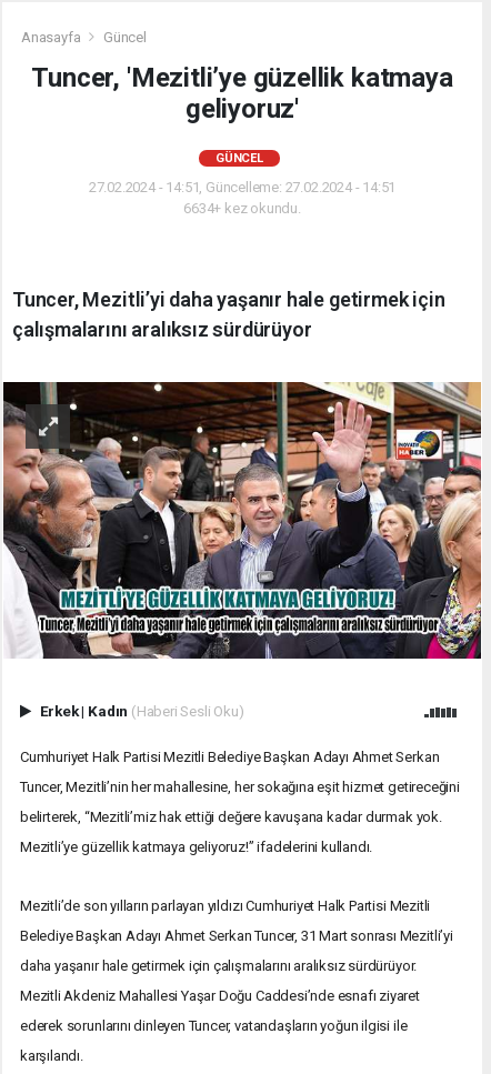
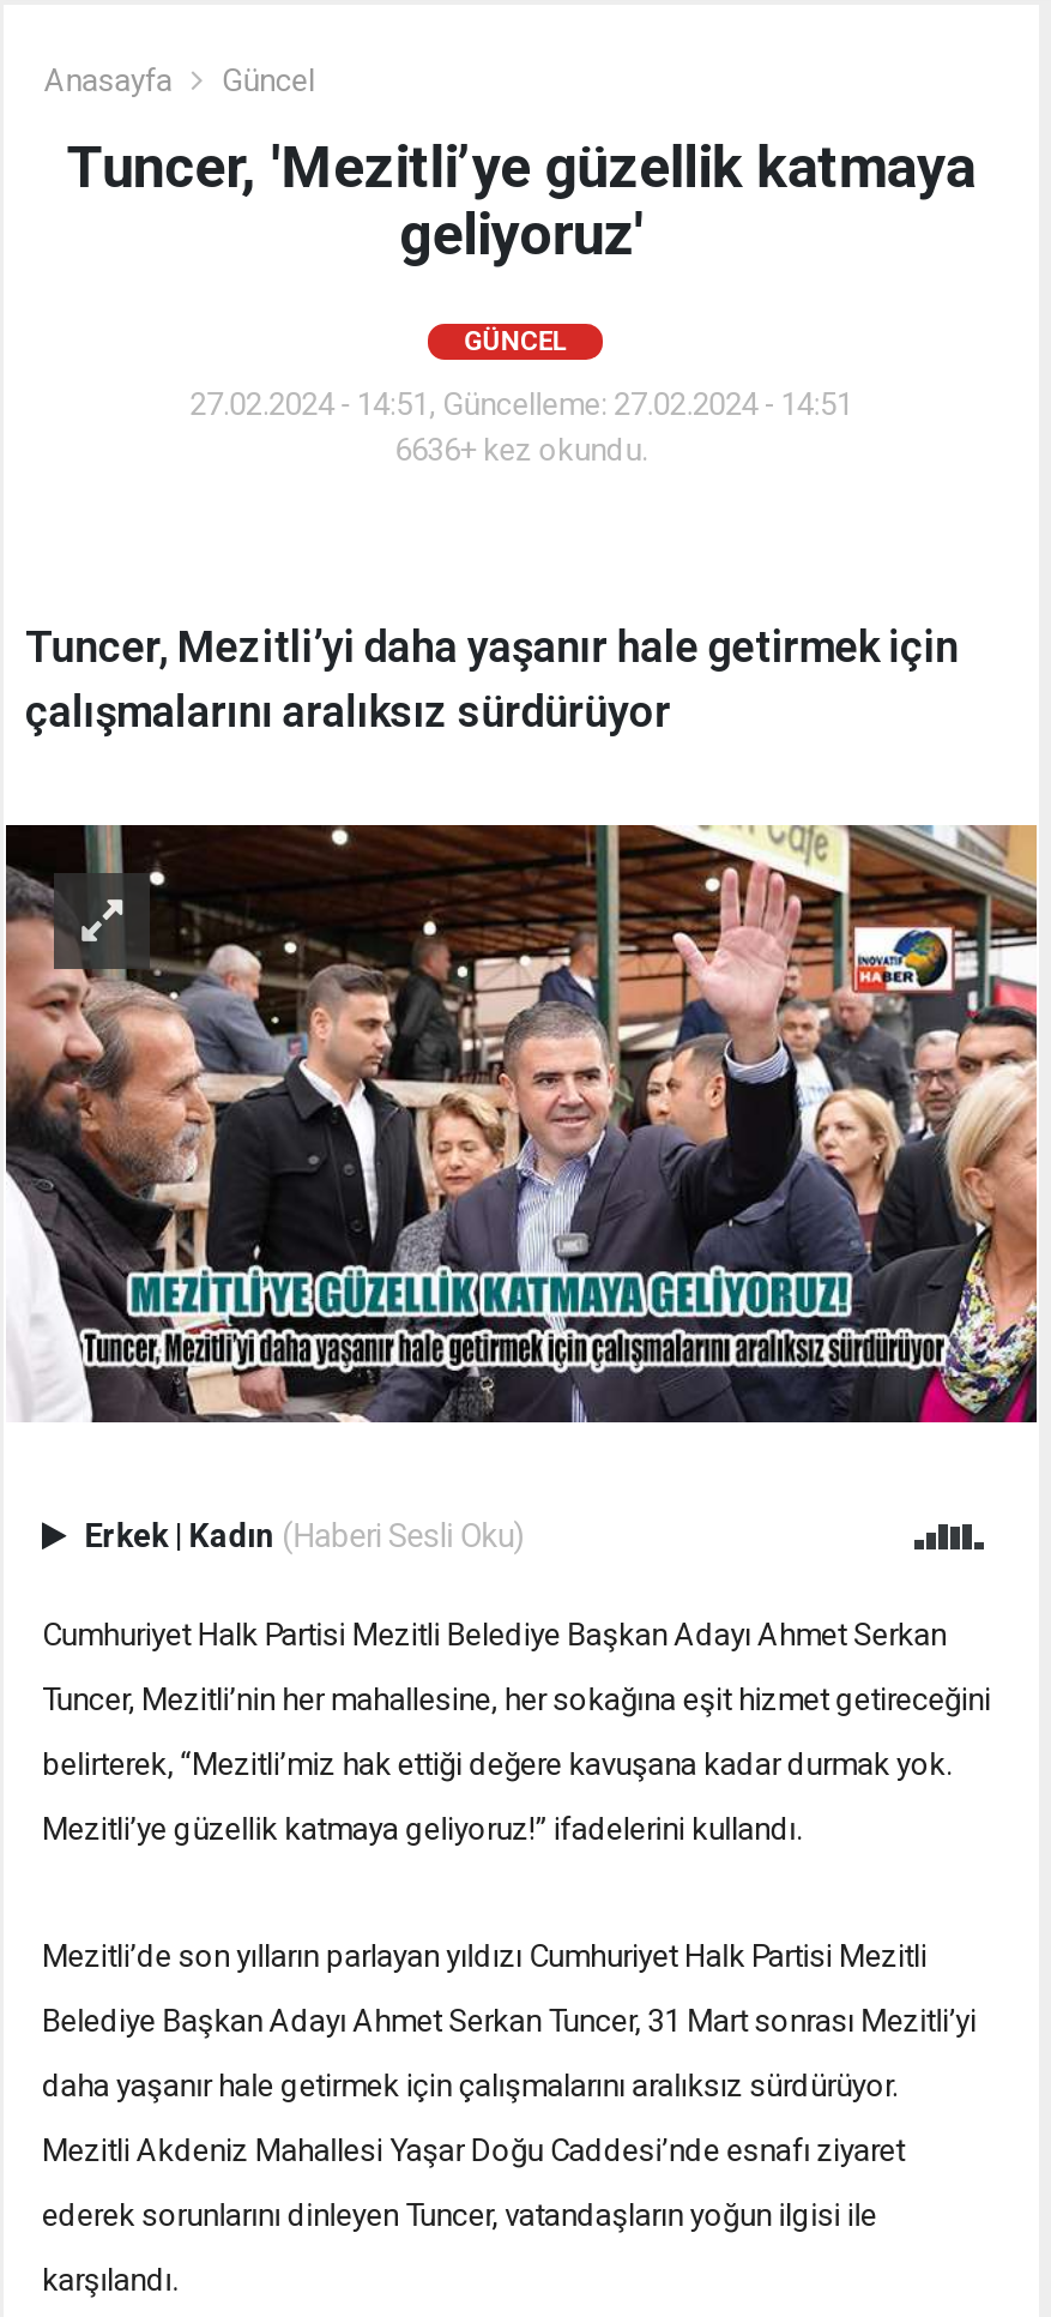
- 6634+ kez okundu.
+ 6636+ kez okundu.
